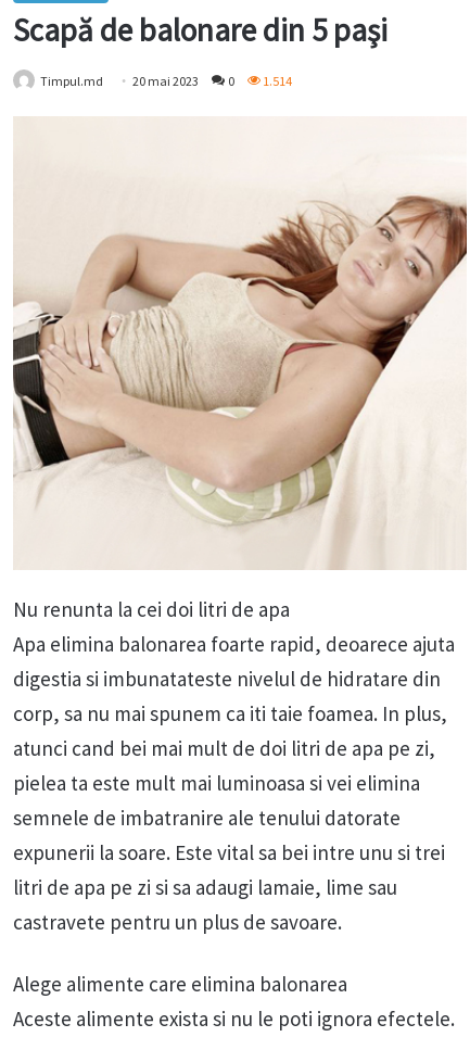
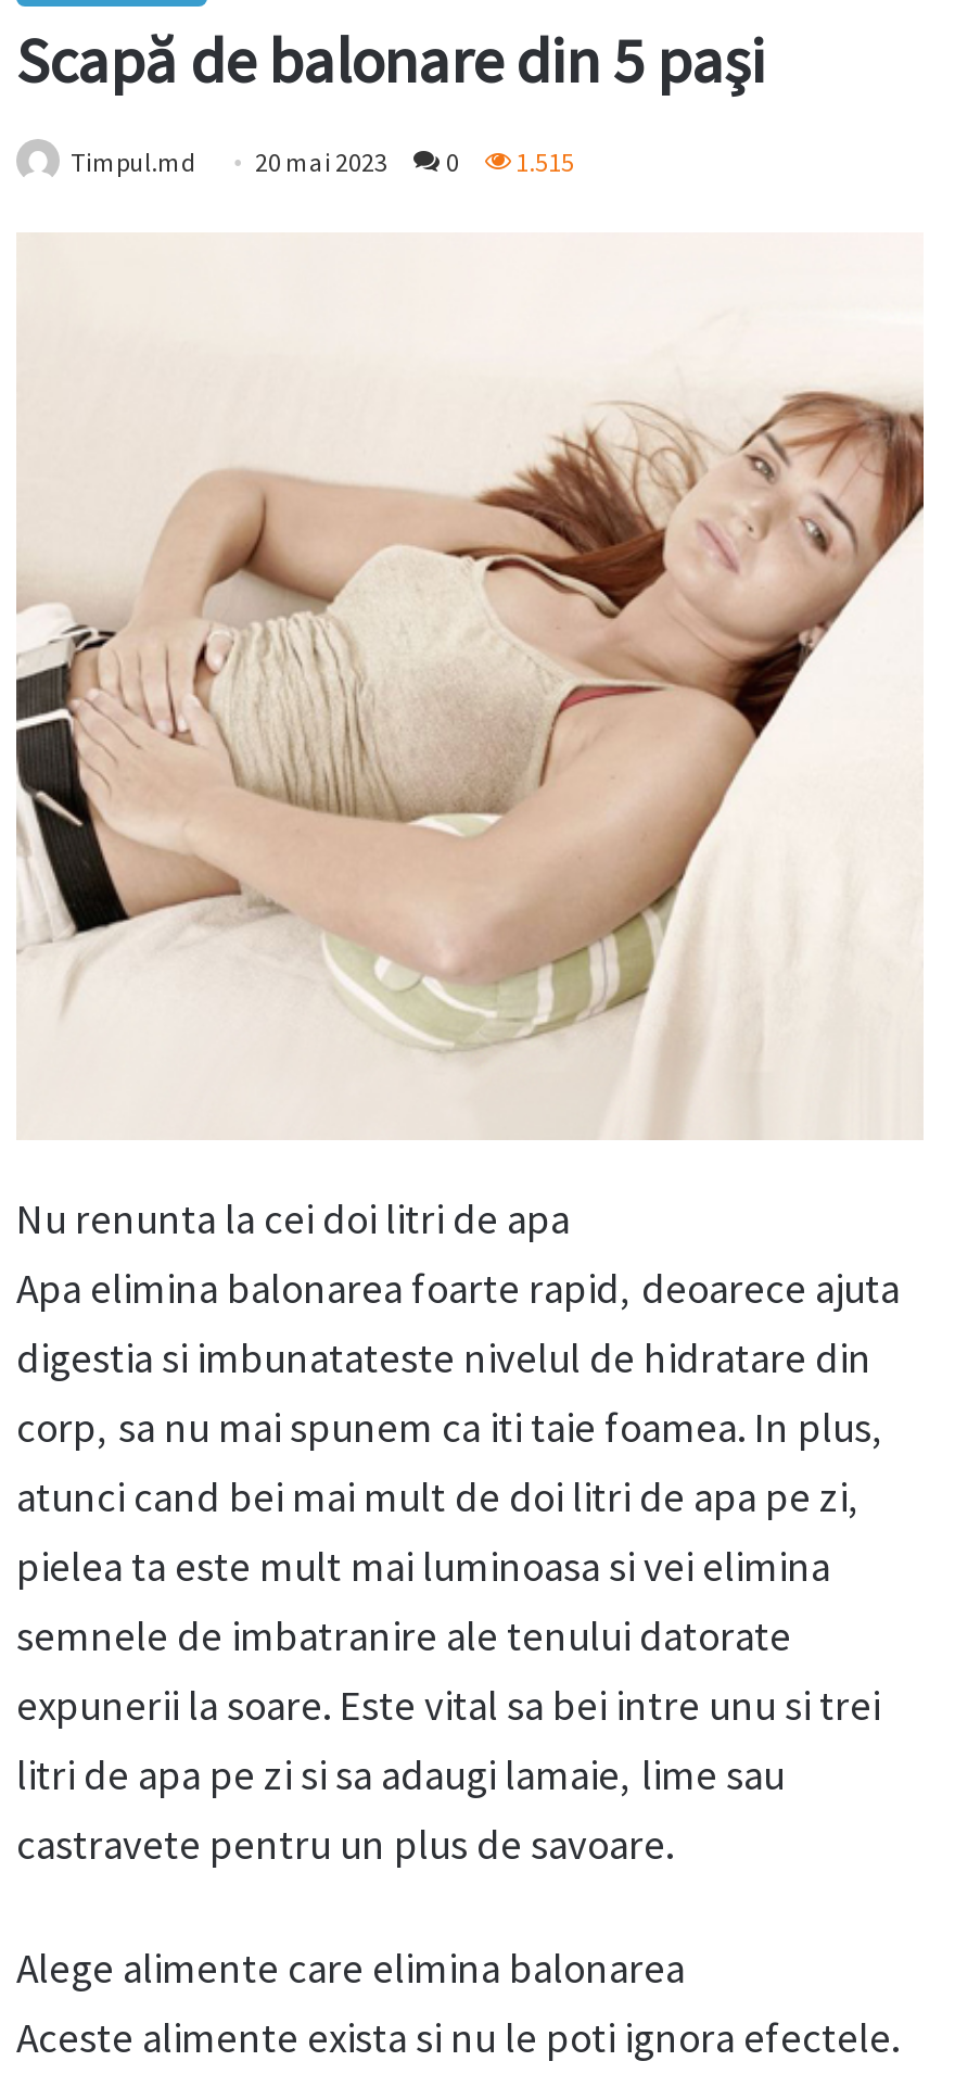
- Timpul.md 20 mai 2023 0 1.514
+ Timpul.md 20 mai 2023 0 1.515
